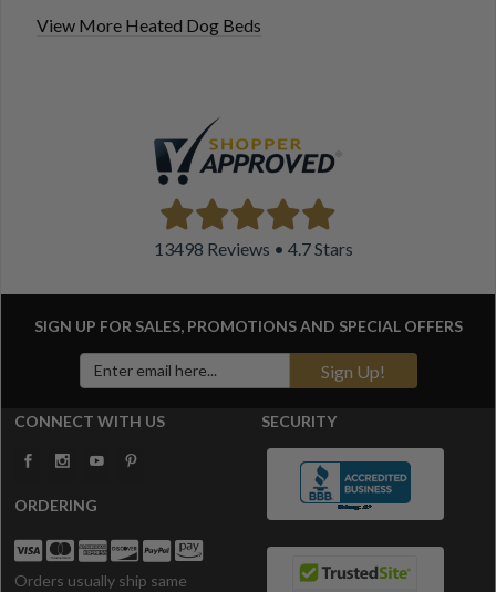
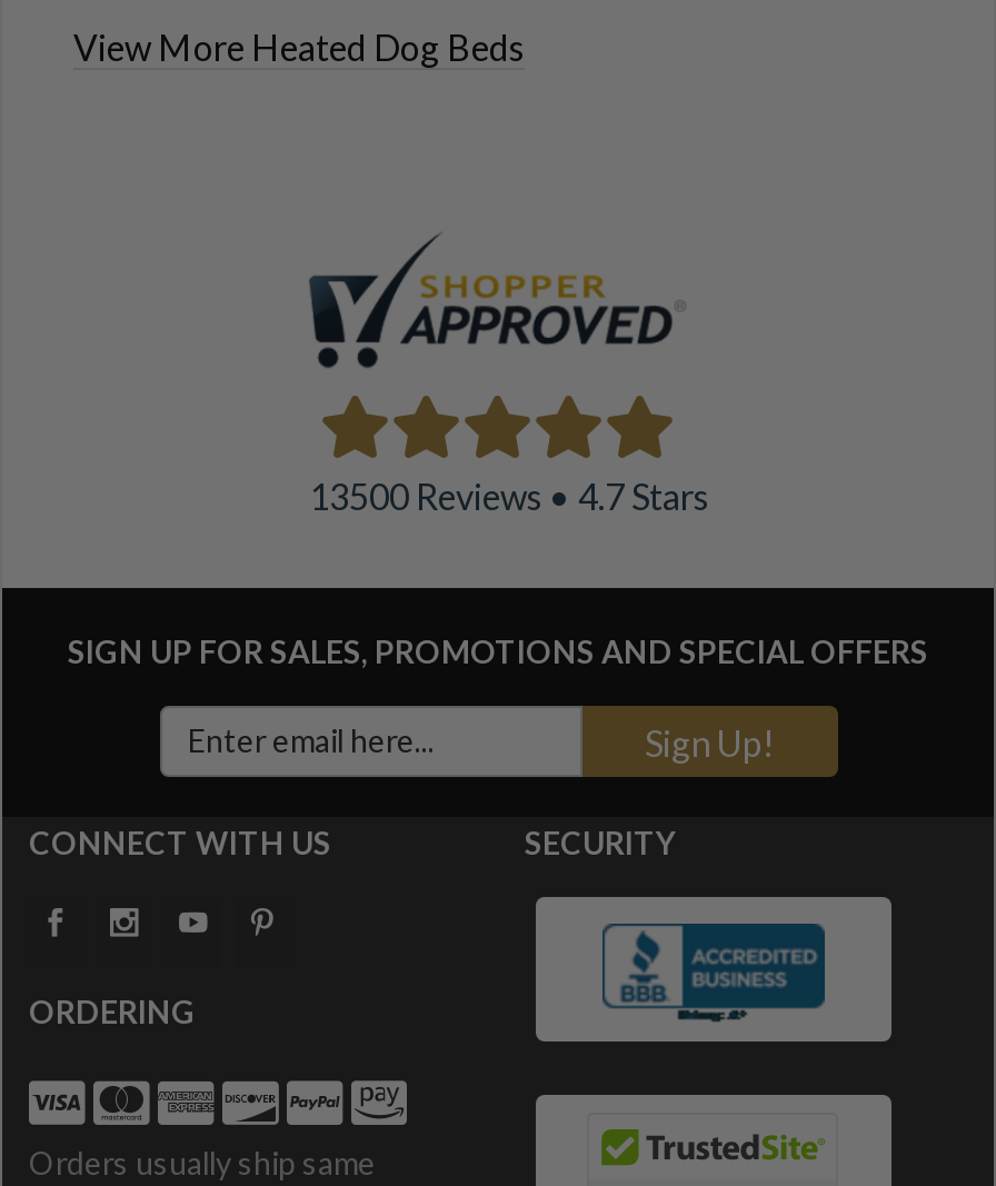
- 13498 Reviews • 4.7 Stars
+ 13500 Reviews • 4.7 Stars
